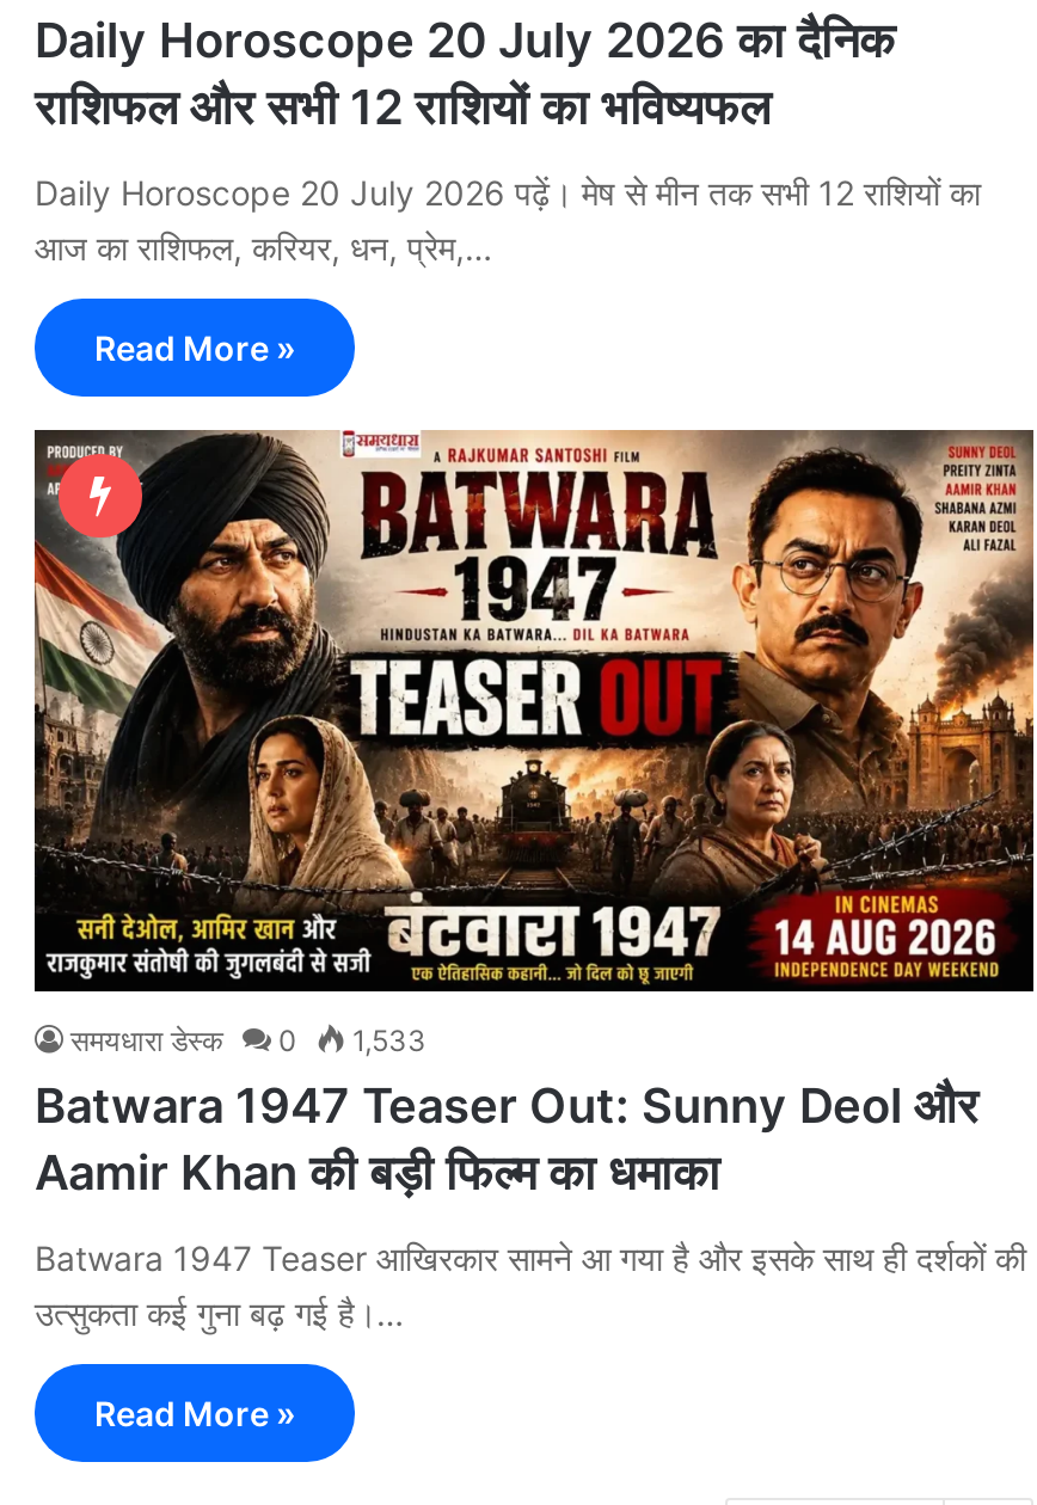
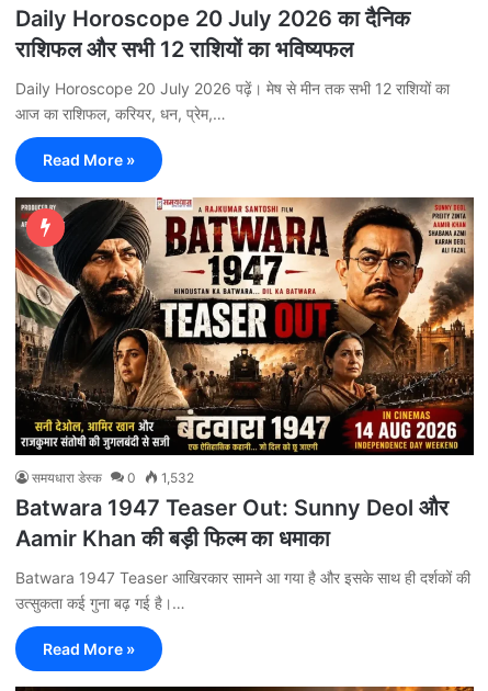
- समयधारा डेस्क 0 1,533
+ समयधारा डेस्क 0 1,532
